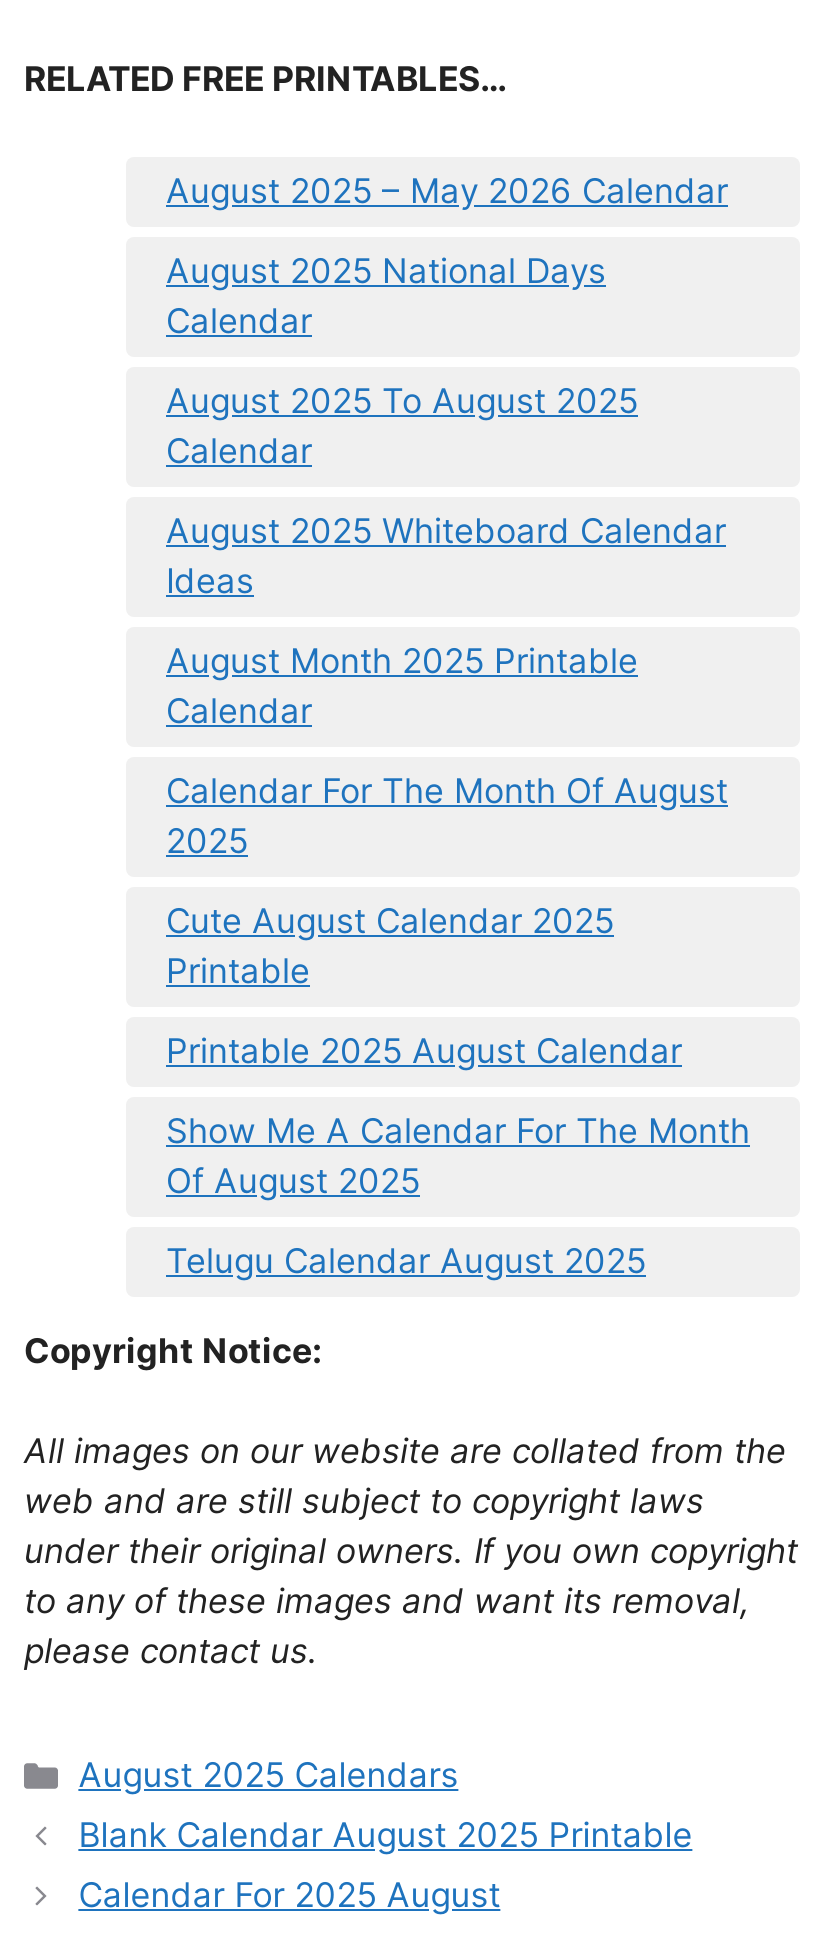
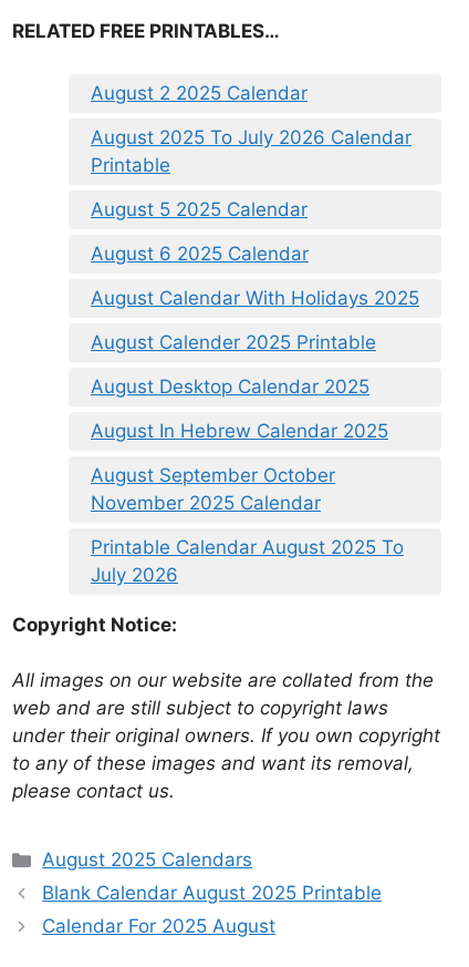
- August 2025 – May 2026 Calendar
- August 2025 National Days
- Calendar
- August 2025 To August 2025
- Calendar
- August 2025 Whiteboard Calendar
- Ideas
- August Month 2025 Printable
- Calendar
- Calendar For The Month Of August
- 2025
- Cute August Calendar 2025
+ August 2 2025 Calendar
+ August 2025 To July 2026 Calendar

moved up: Printable

- Printable 2025 August Calendar
- Show Me A Calendar For The Month
- Of August 2025
- Telugu Calendar August 2025
+ August 5 2025 Calendar
+ August 6 2025 Calendar
+ August Calendar With Holidays 2025
+ August Calender 2025 Printable
+ August Desktop Calendar 2025
+ August In Hebrew Calendar 2025
+ August September October
+ November 2025 Calendar
+ Printable Calendar August 2025 To
+ July 2026
